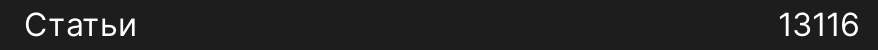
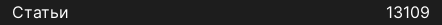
- 13116
+ 13109
